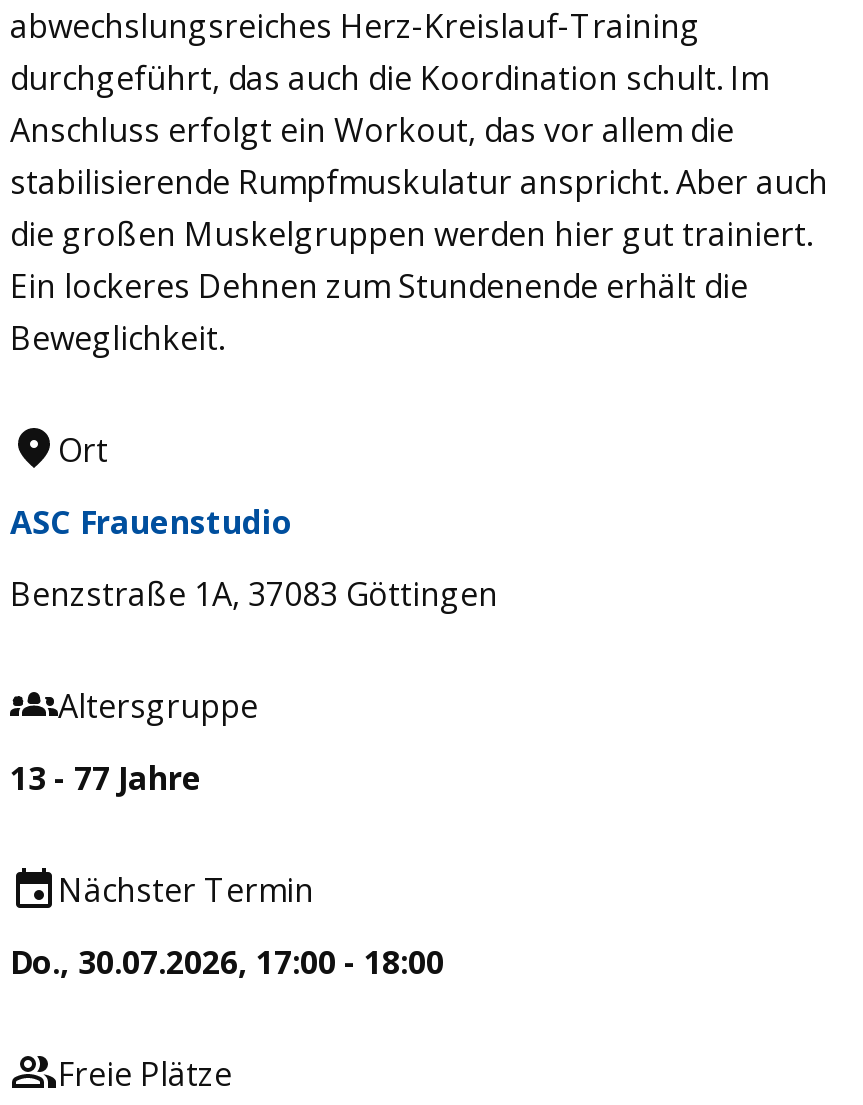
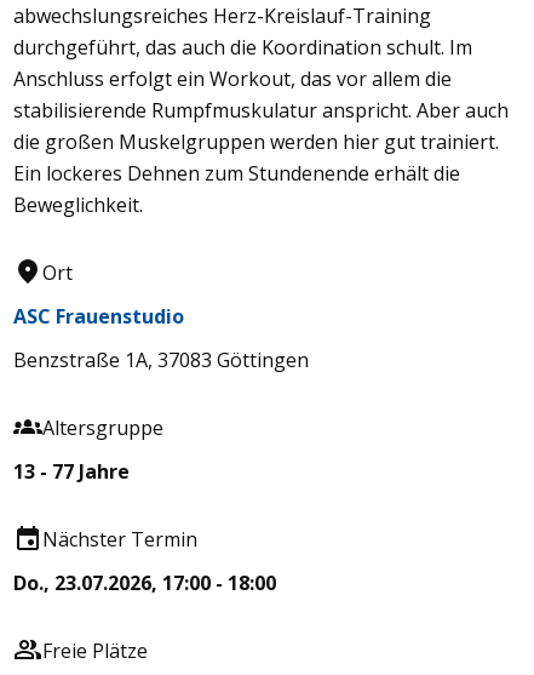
- Do., 30.07.2026, 17:00 - 18:00
+ Do., 23.07.2026, 17:00 - 18:00
